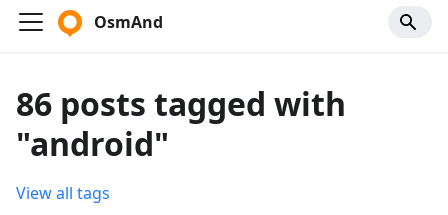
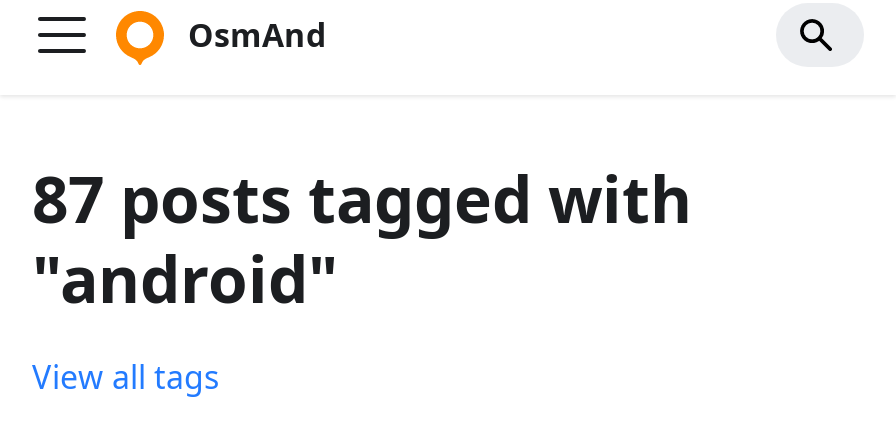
- 86 posts tagged with
+ 87 posts tagged with
